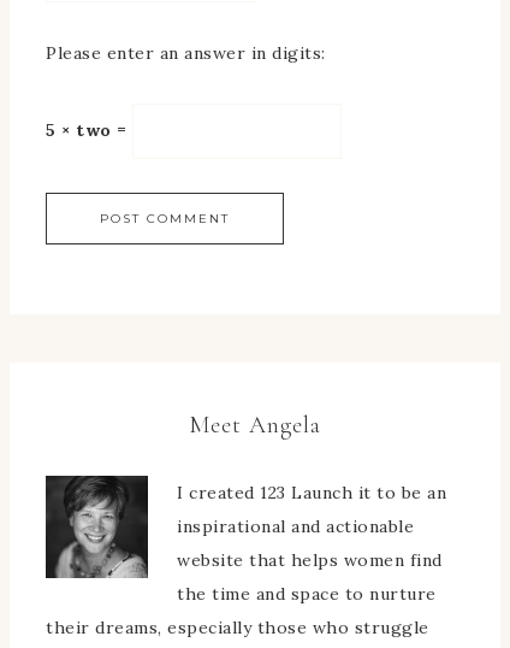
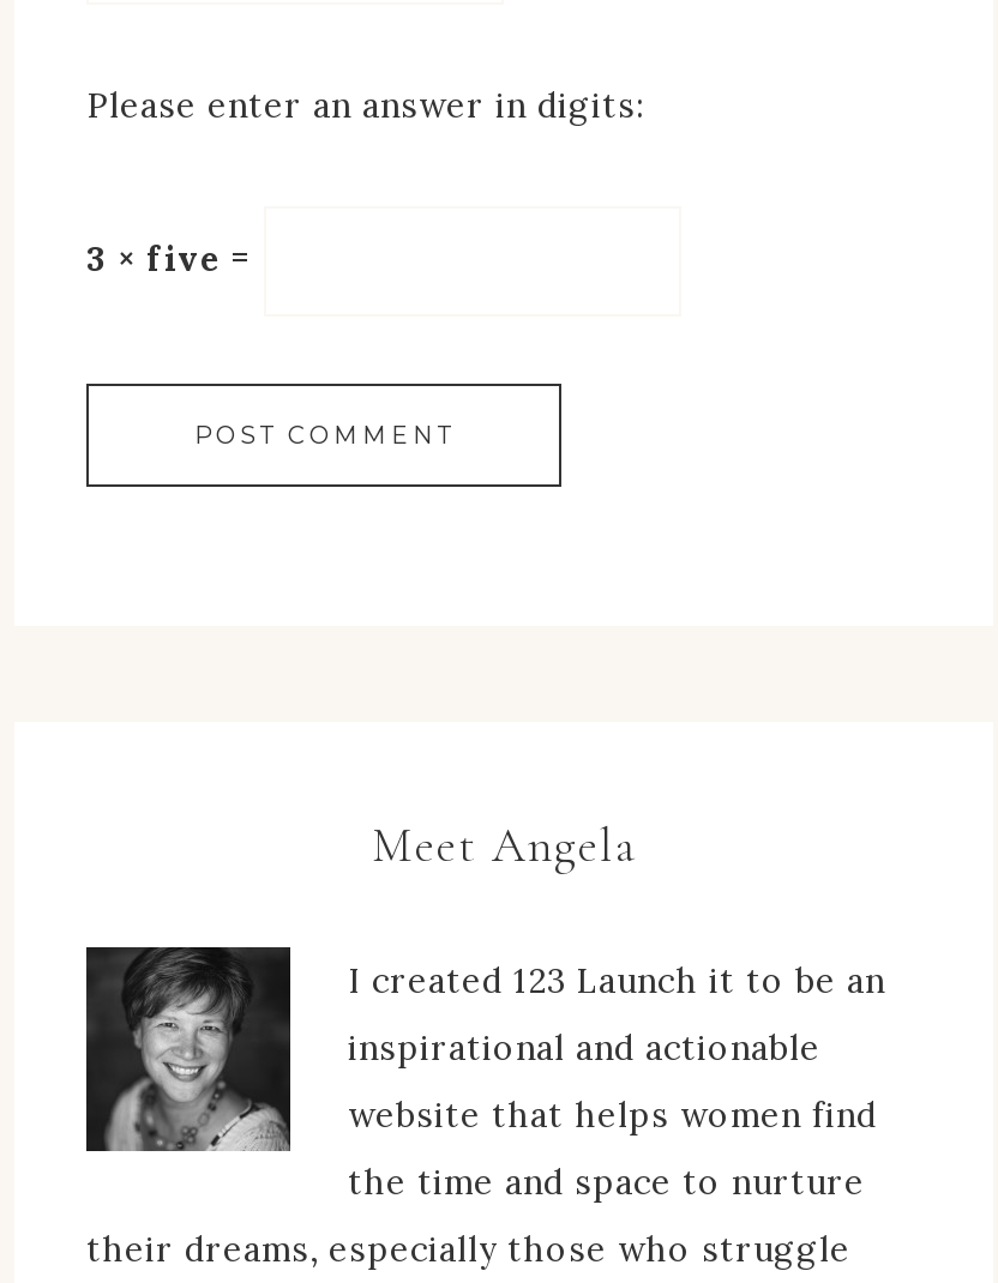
- 5 × two =
+ 3 × five =
